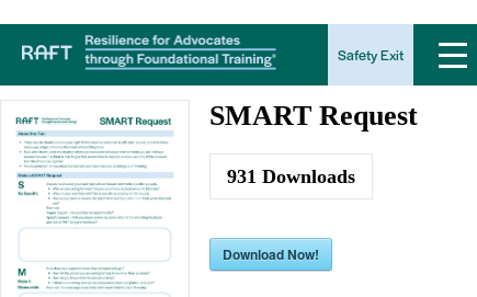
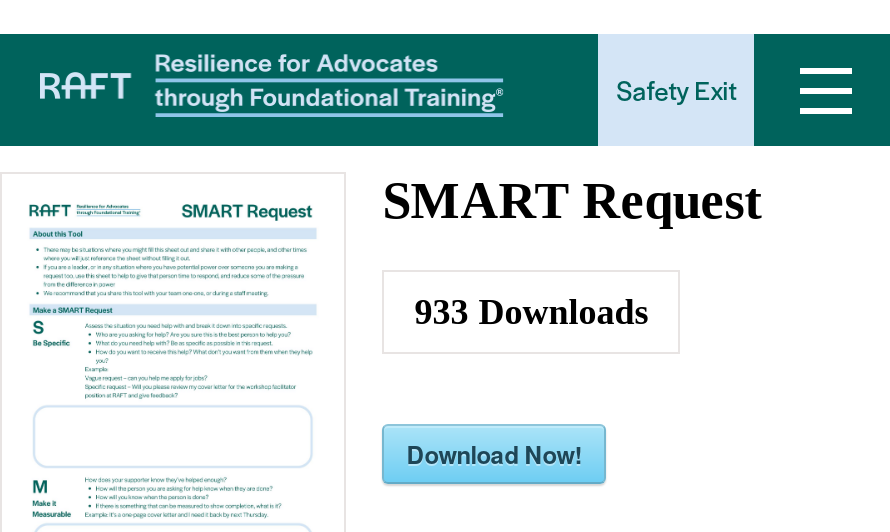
- 931 Downloads
+ 933 Downloads
